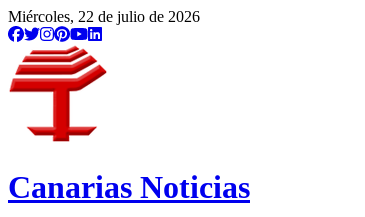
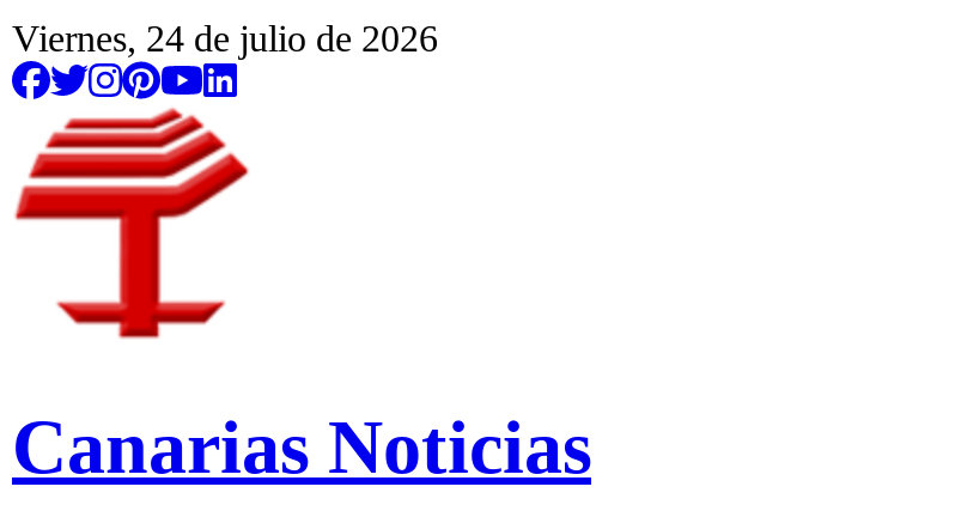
- Miércoles, 22 de julio de 2026
+ Viernes, 24 de julio de 2026
